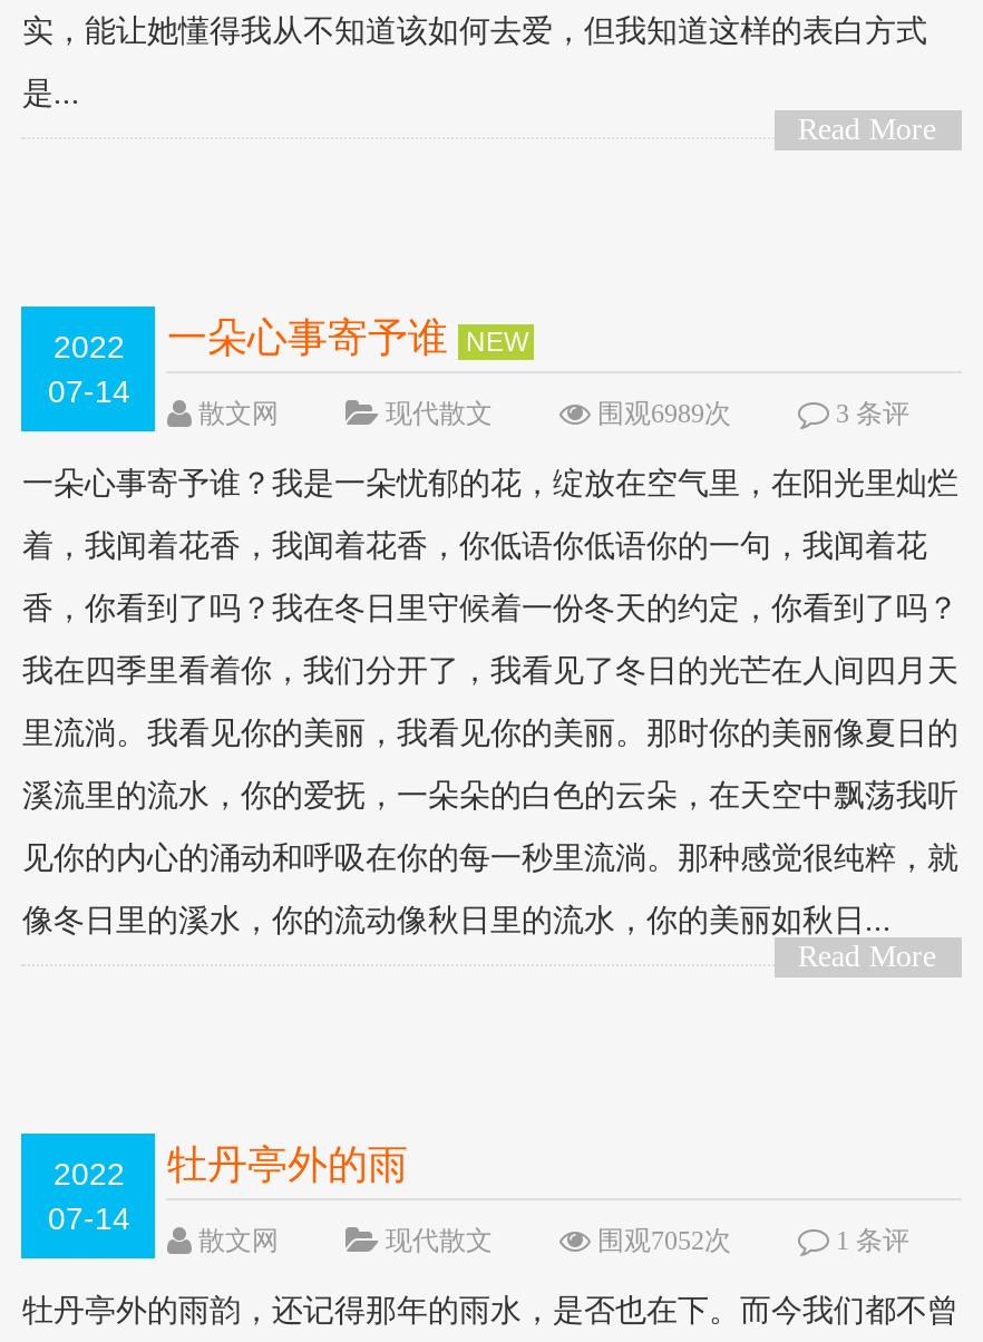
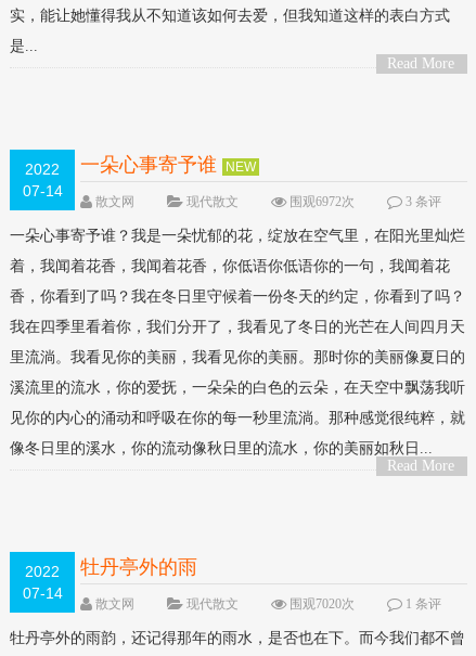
- 围观6989次
+ 围观6972次

- 围观7052次
+ 围观7020次
